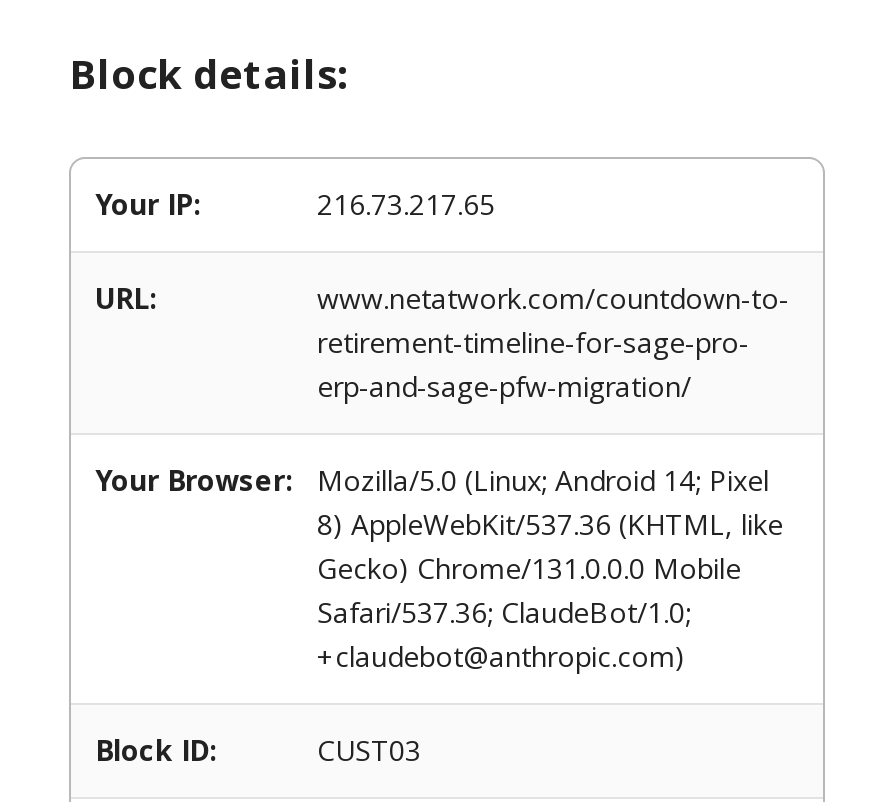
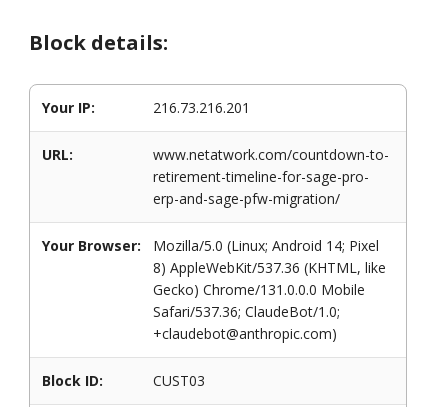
- 216.73.217.65
+ 216.73.216.201
